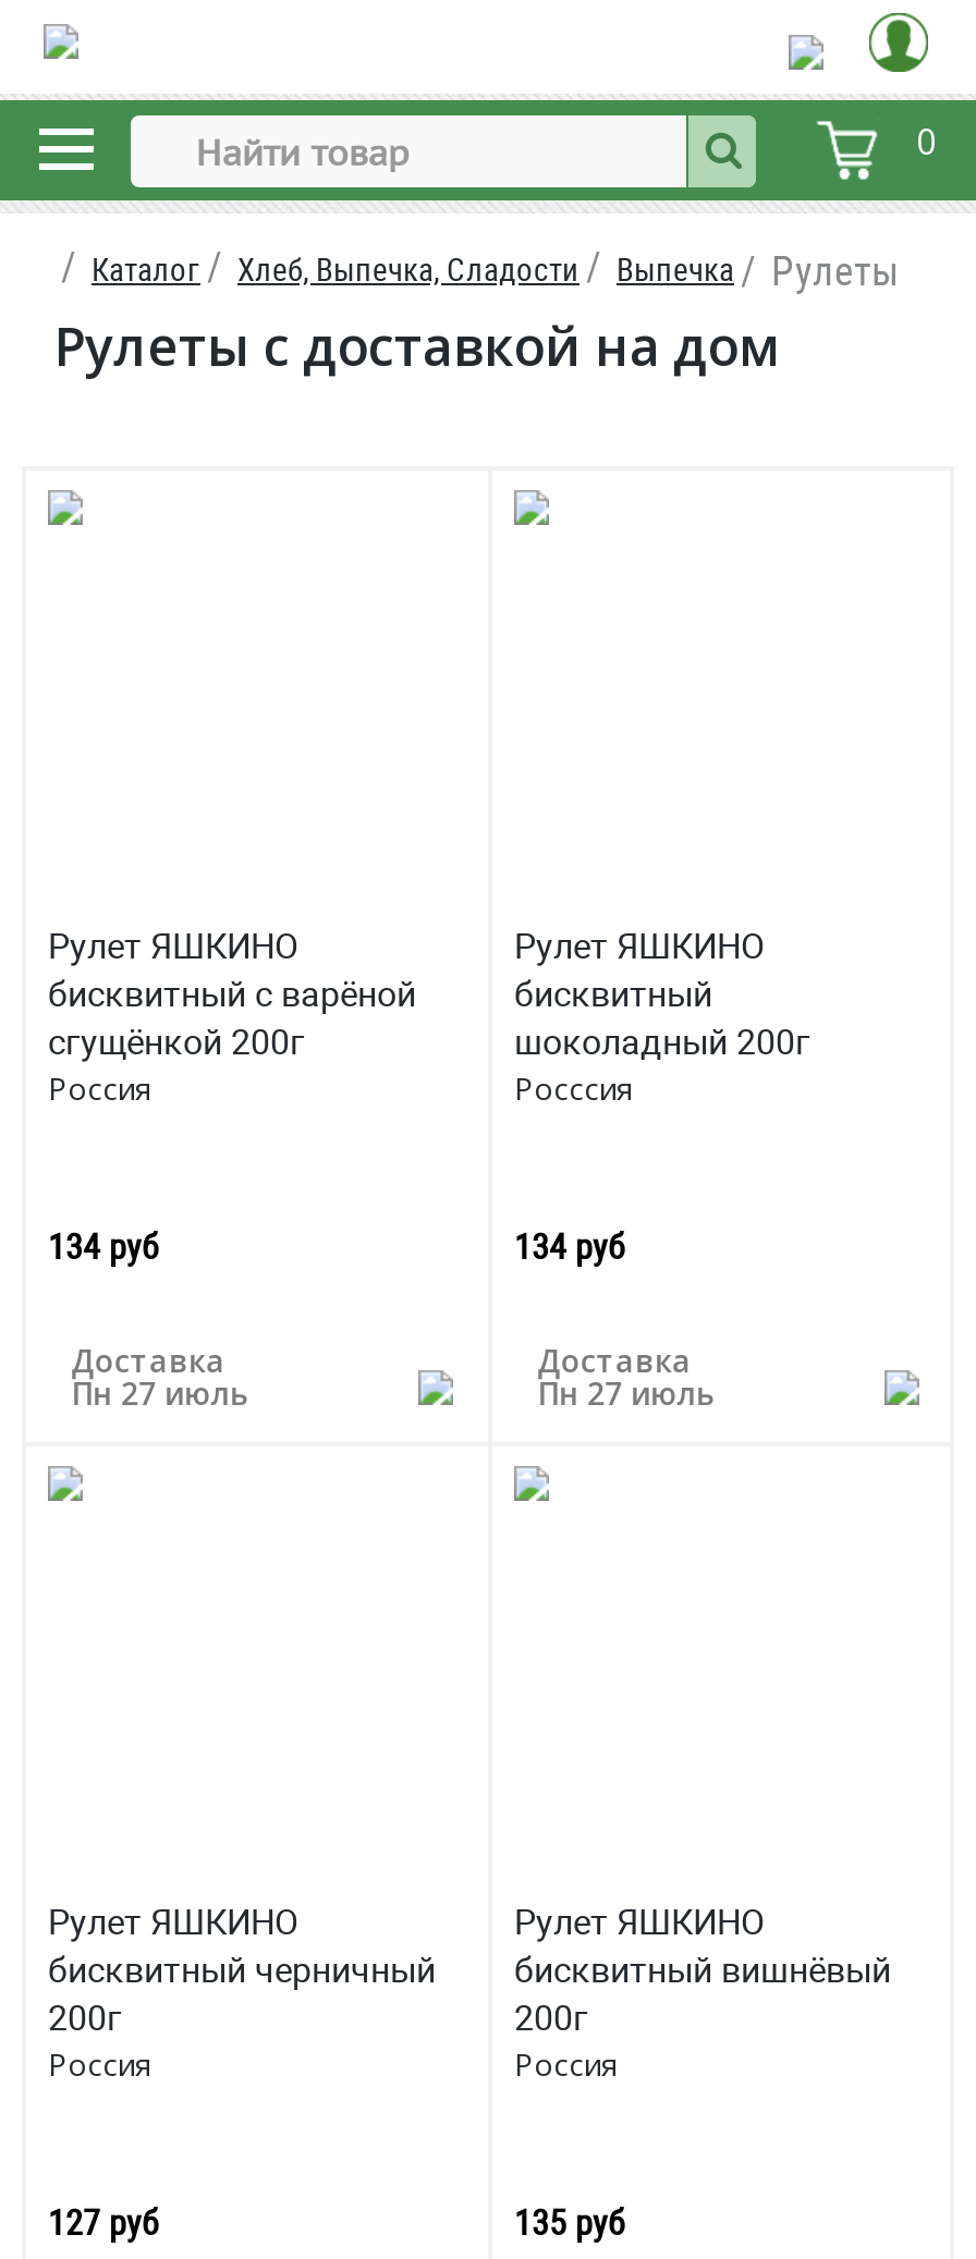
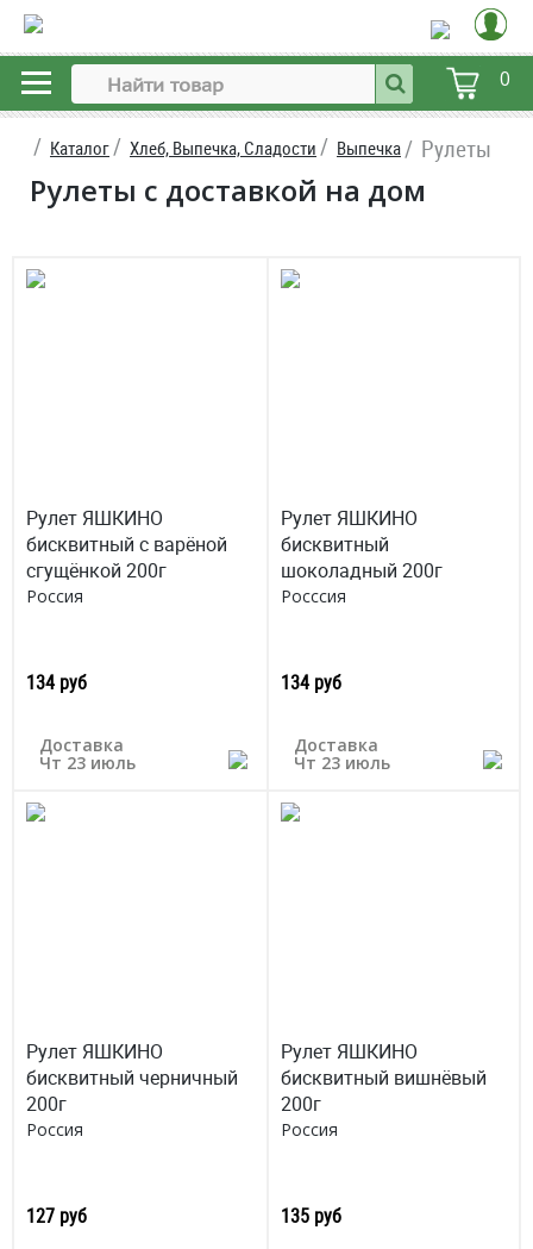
- Пн 27 июль
+ Чт 23 июль

- Пн 27 июль
+ Чт 23 июль
